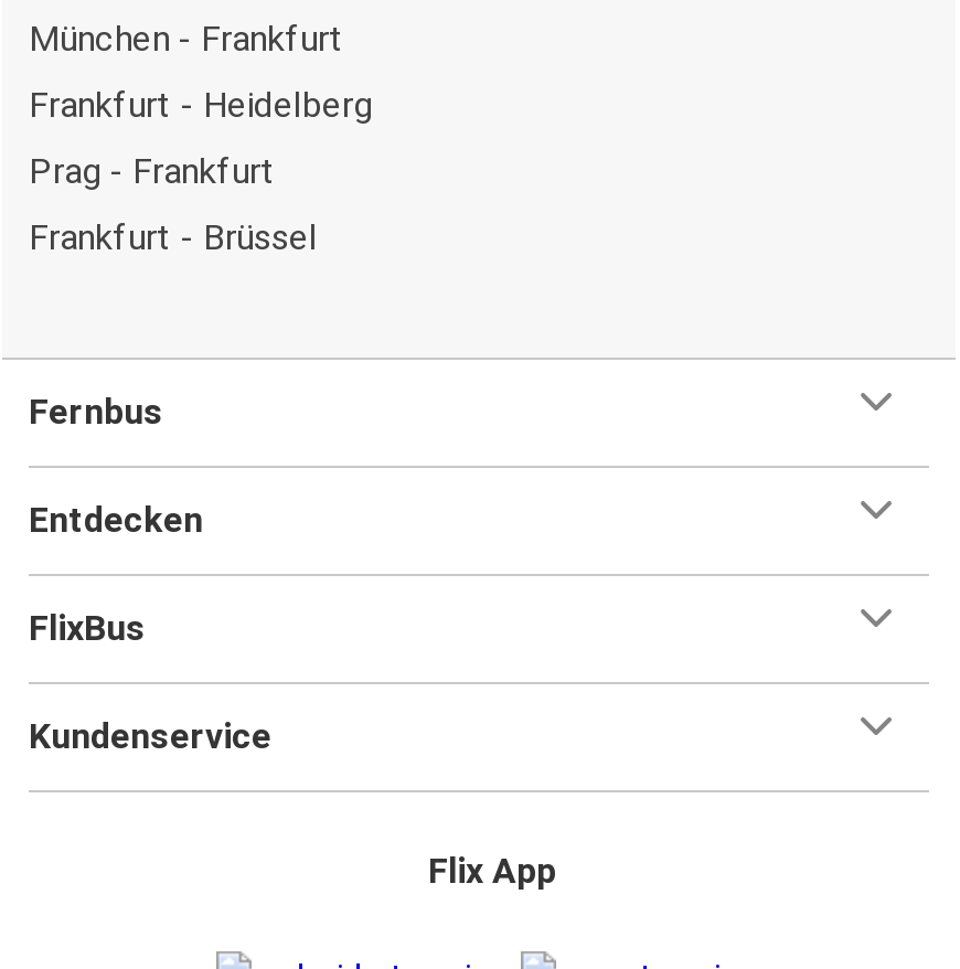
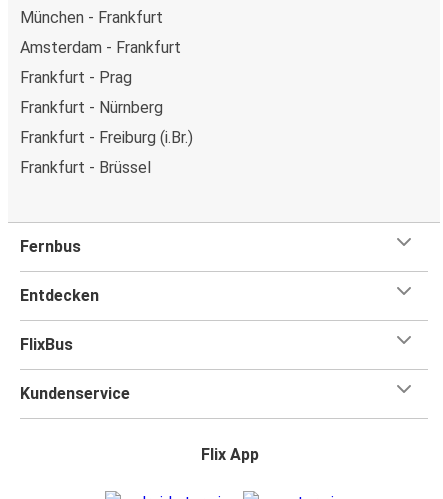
- Frankfurt - Heidelberg
- Prag - Frankfurt
+ Amsterdam - Frankfurt
+ Frankfurt - Prag
+ Frankfurt - Nürnberg
+ Frankfurt - Freiburg (i.Br.)
